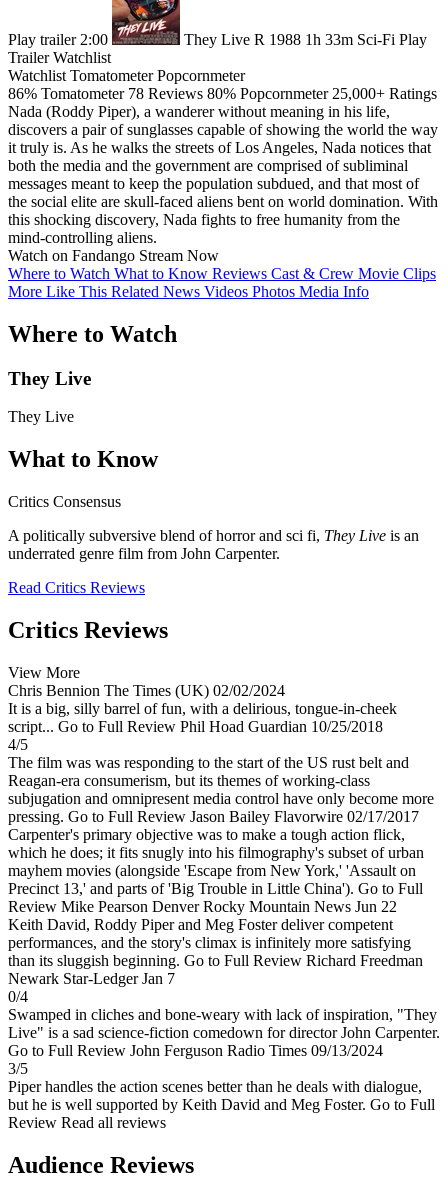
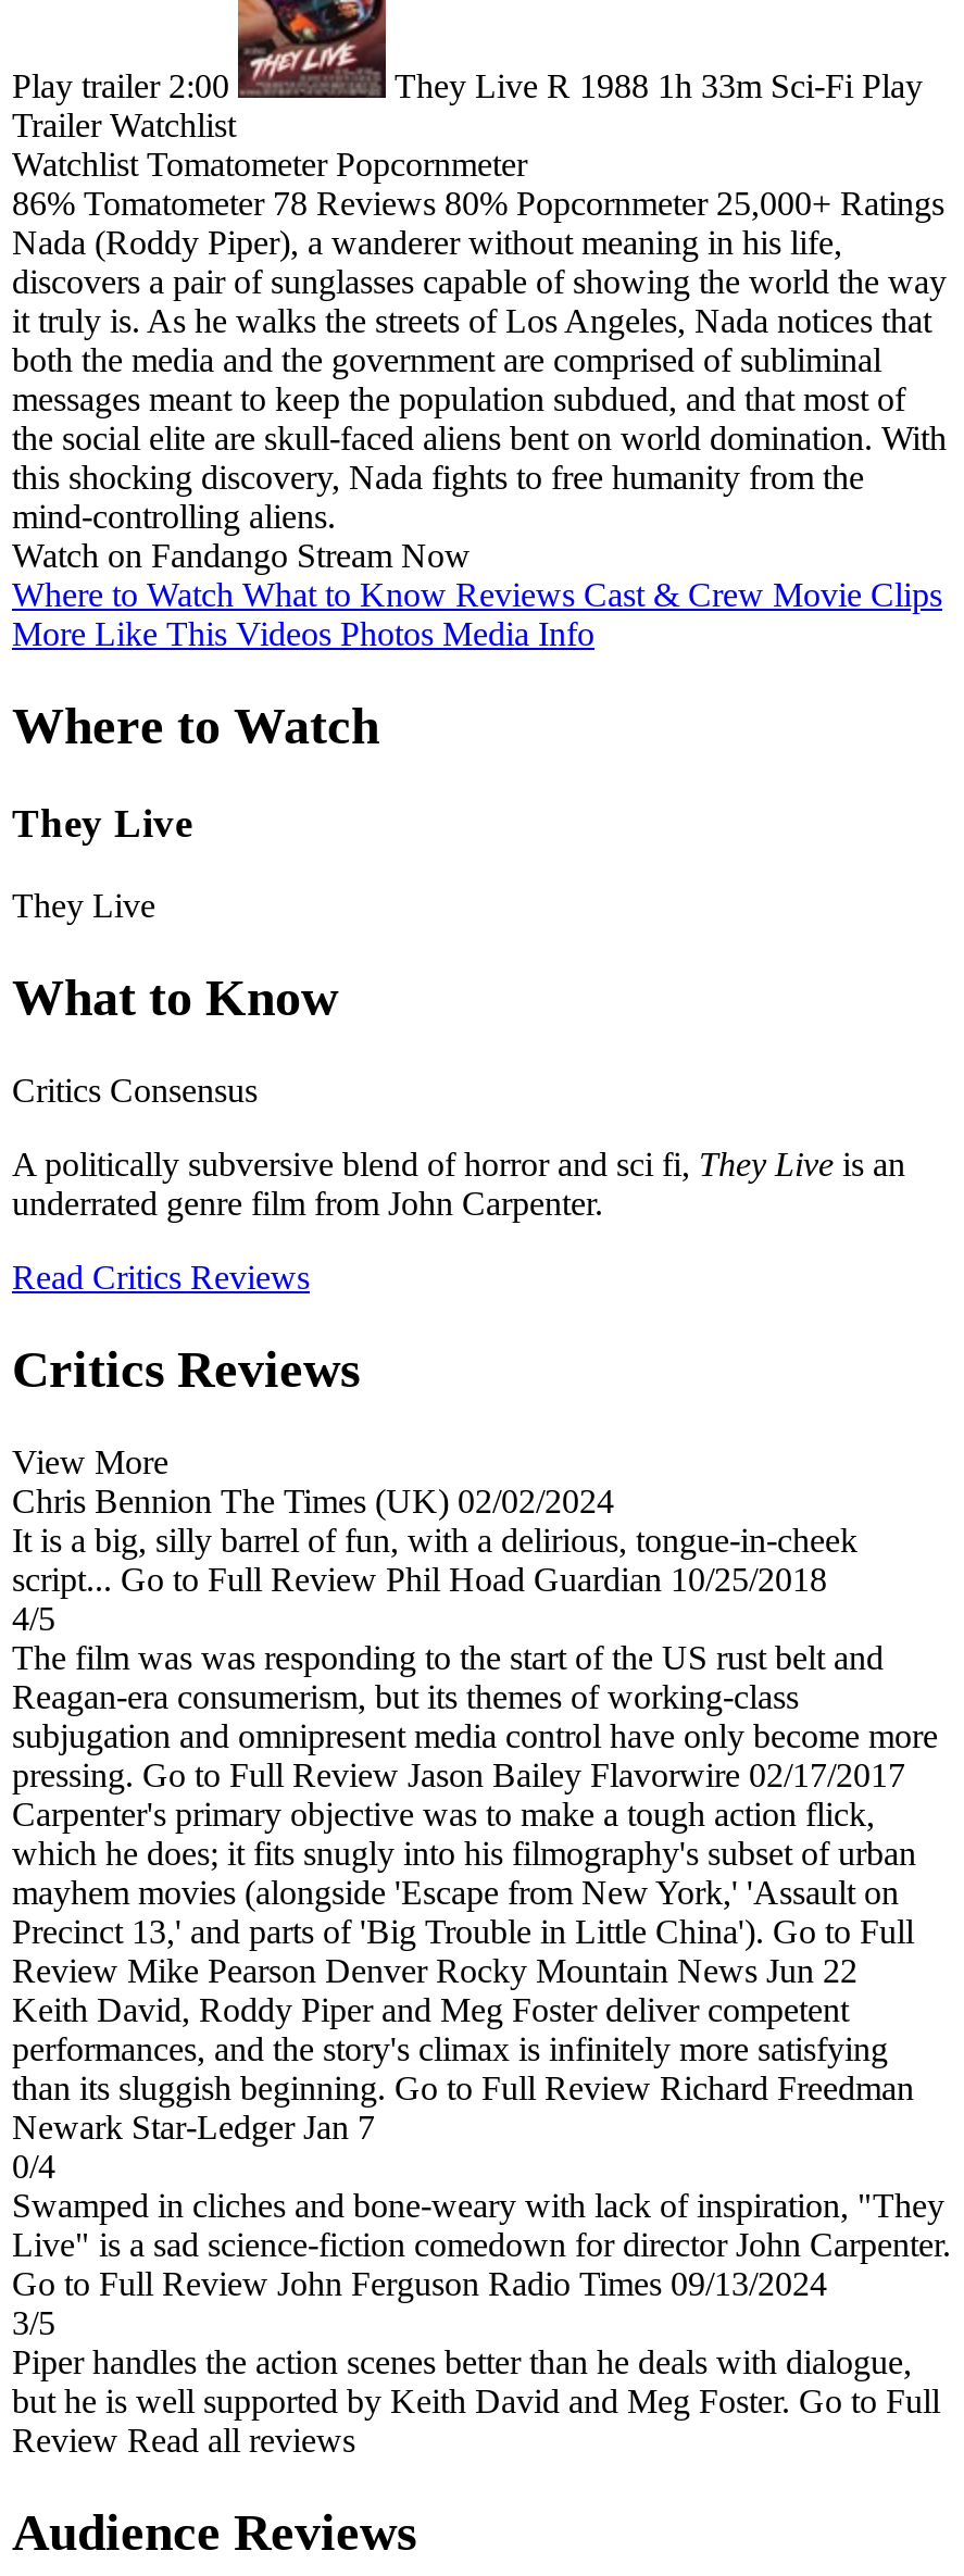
- More Like This Related News Videos Photos Media Info
+ More Like This Videos Photos Media Info
